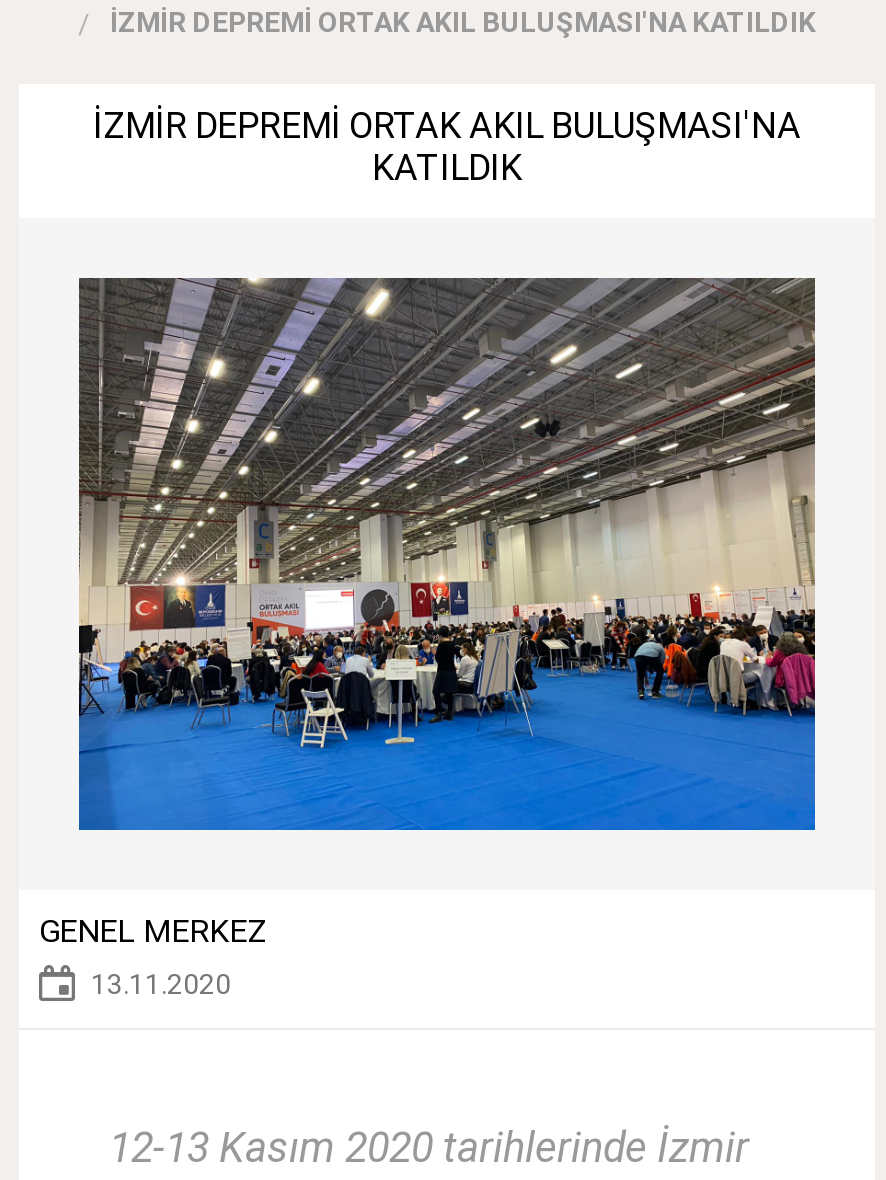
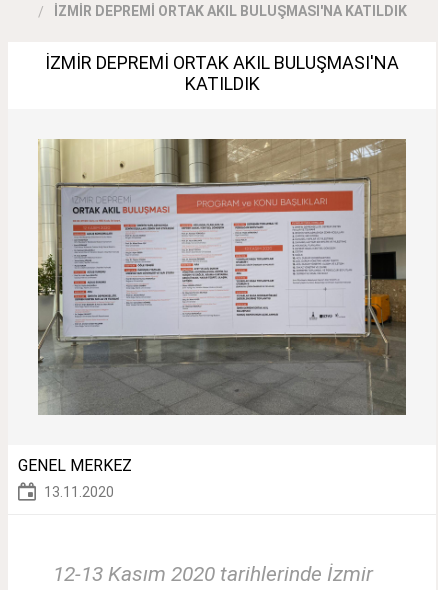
- [image]
+ [image]
